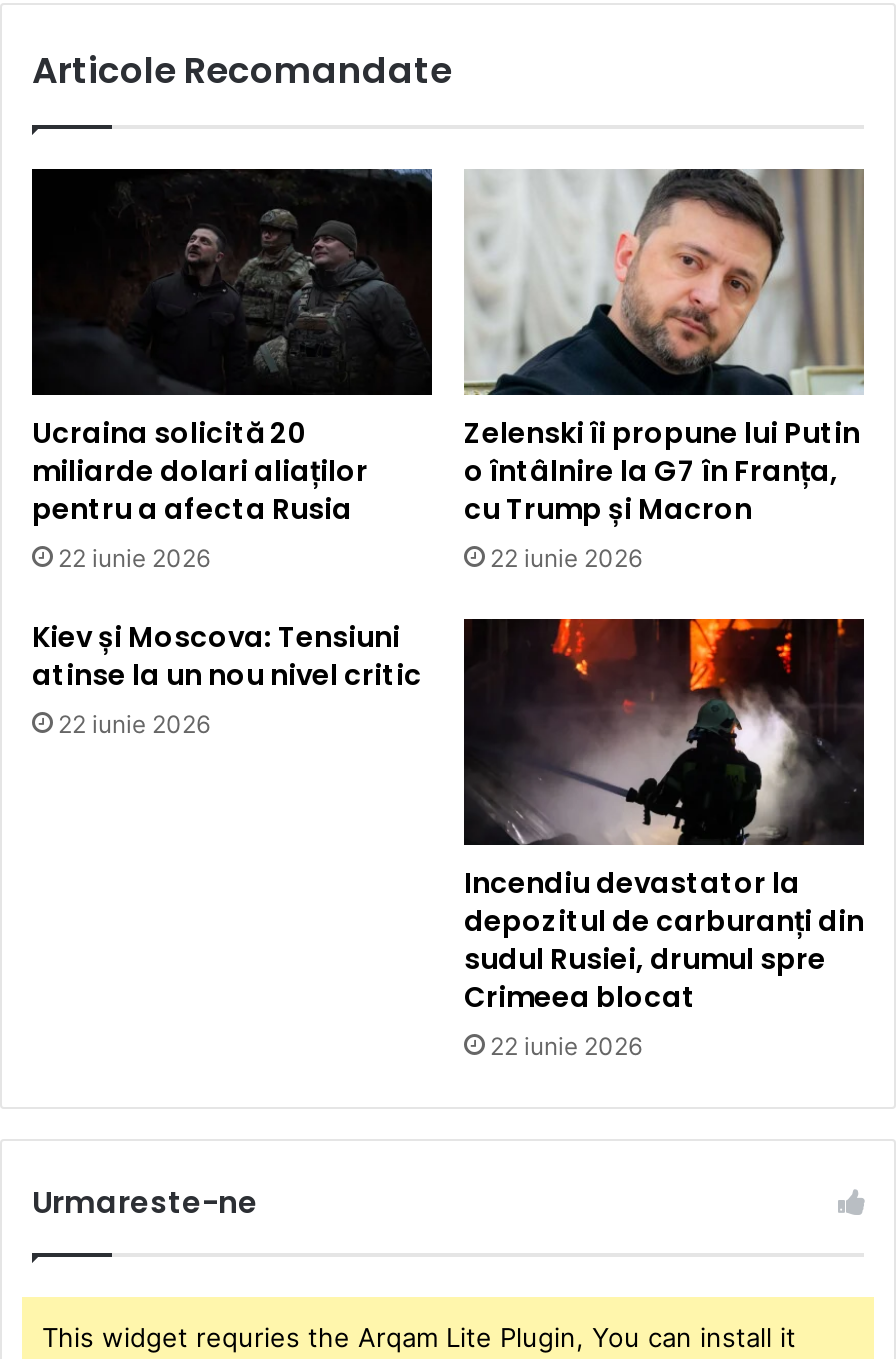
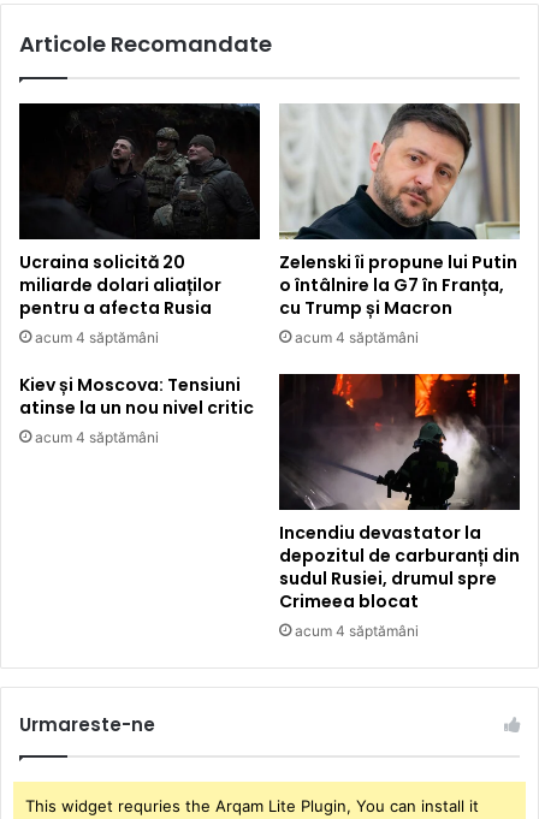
- 22 iunie 2026
+ acum 4 săptămâni

- 22 iunie 2026
+ acum 4 săptămâni

- 22 iunie 2026
+ acum 4 săptămâni

- 22 iunie 2026
+ acum 4 săptămâni
